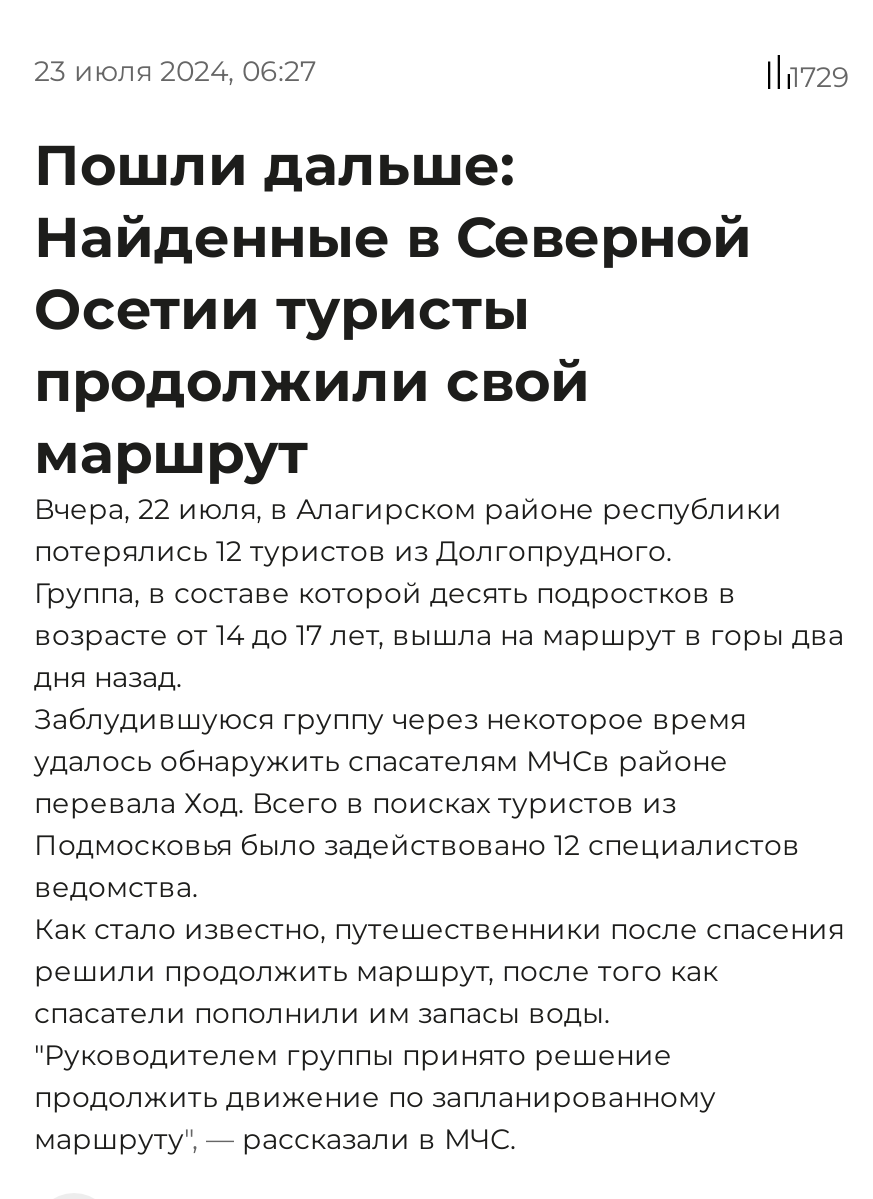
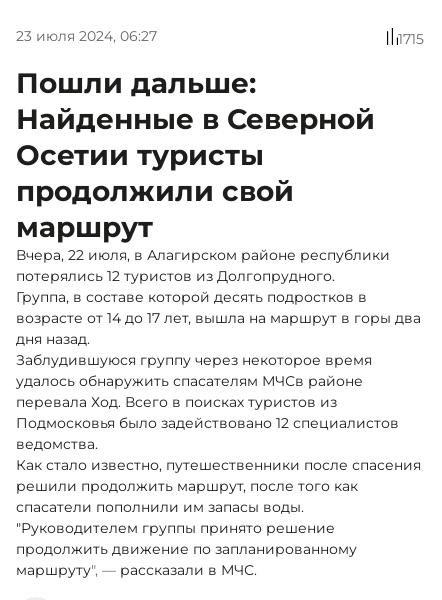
- 1729
+ 1715
